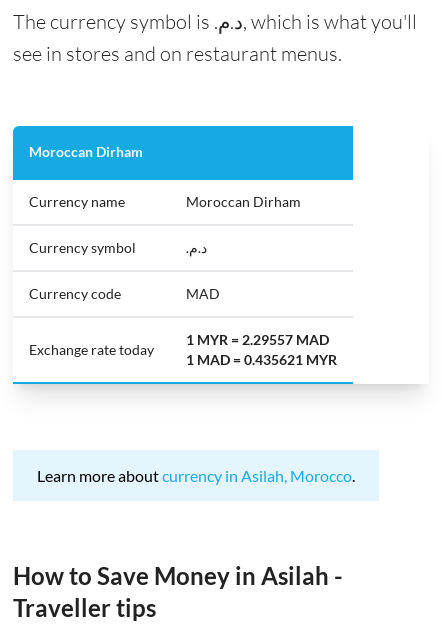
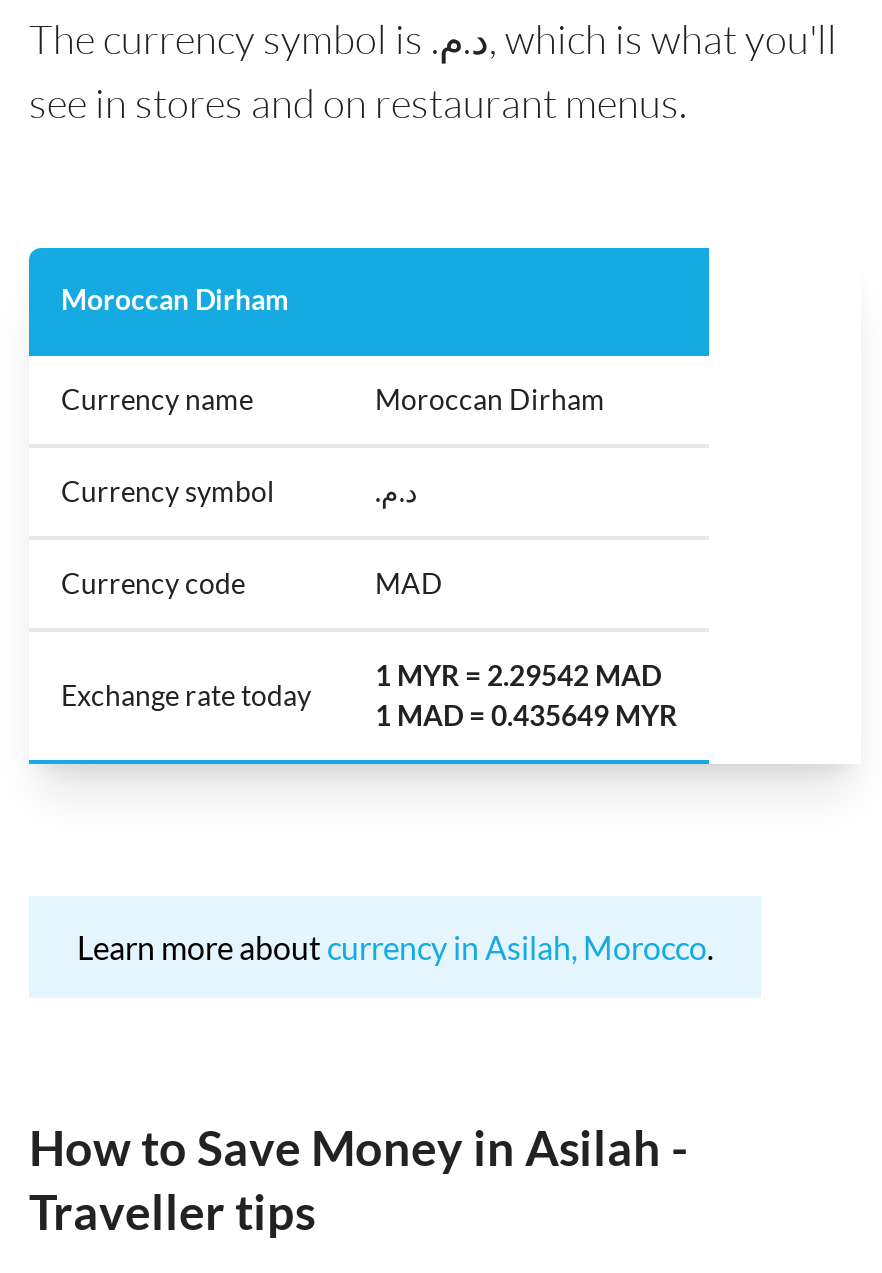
- 1 MYR = 2.29557 MAD
+ 1 MYR = 2.29542 MAD

- 1 MAD = 0.435621 MYR
+ 1 MAD = 0.435649 MYR
